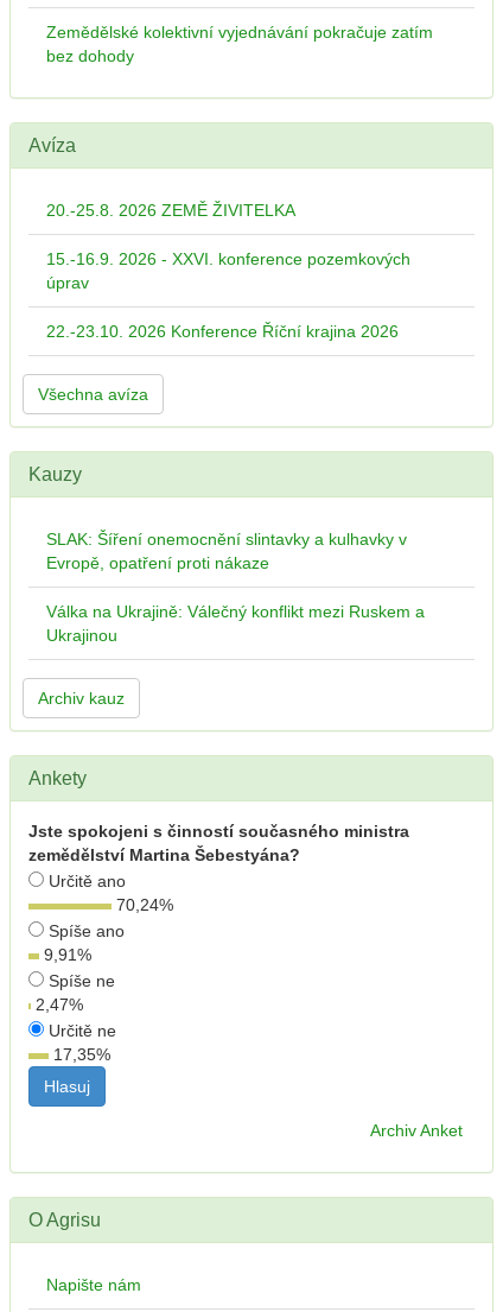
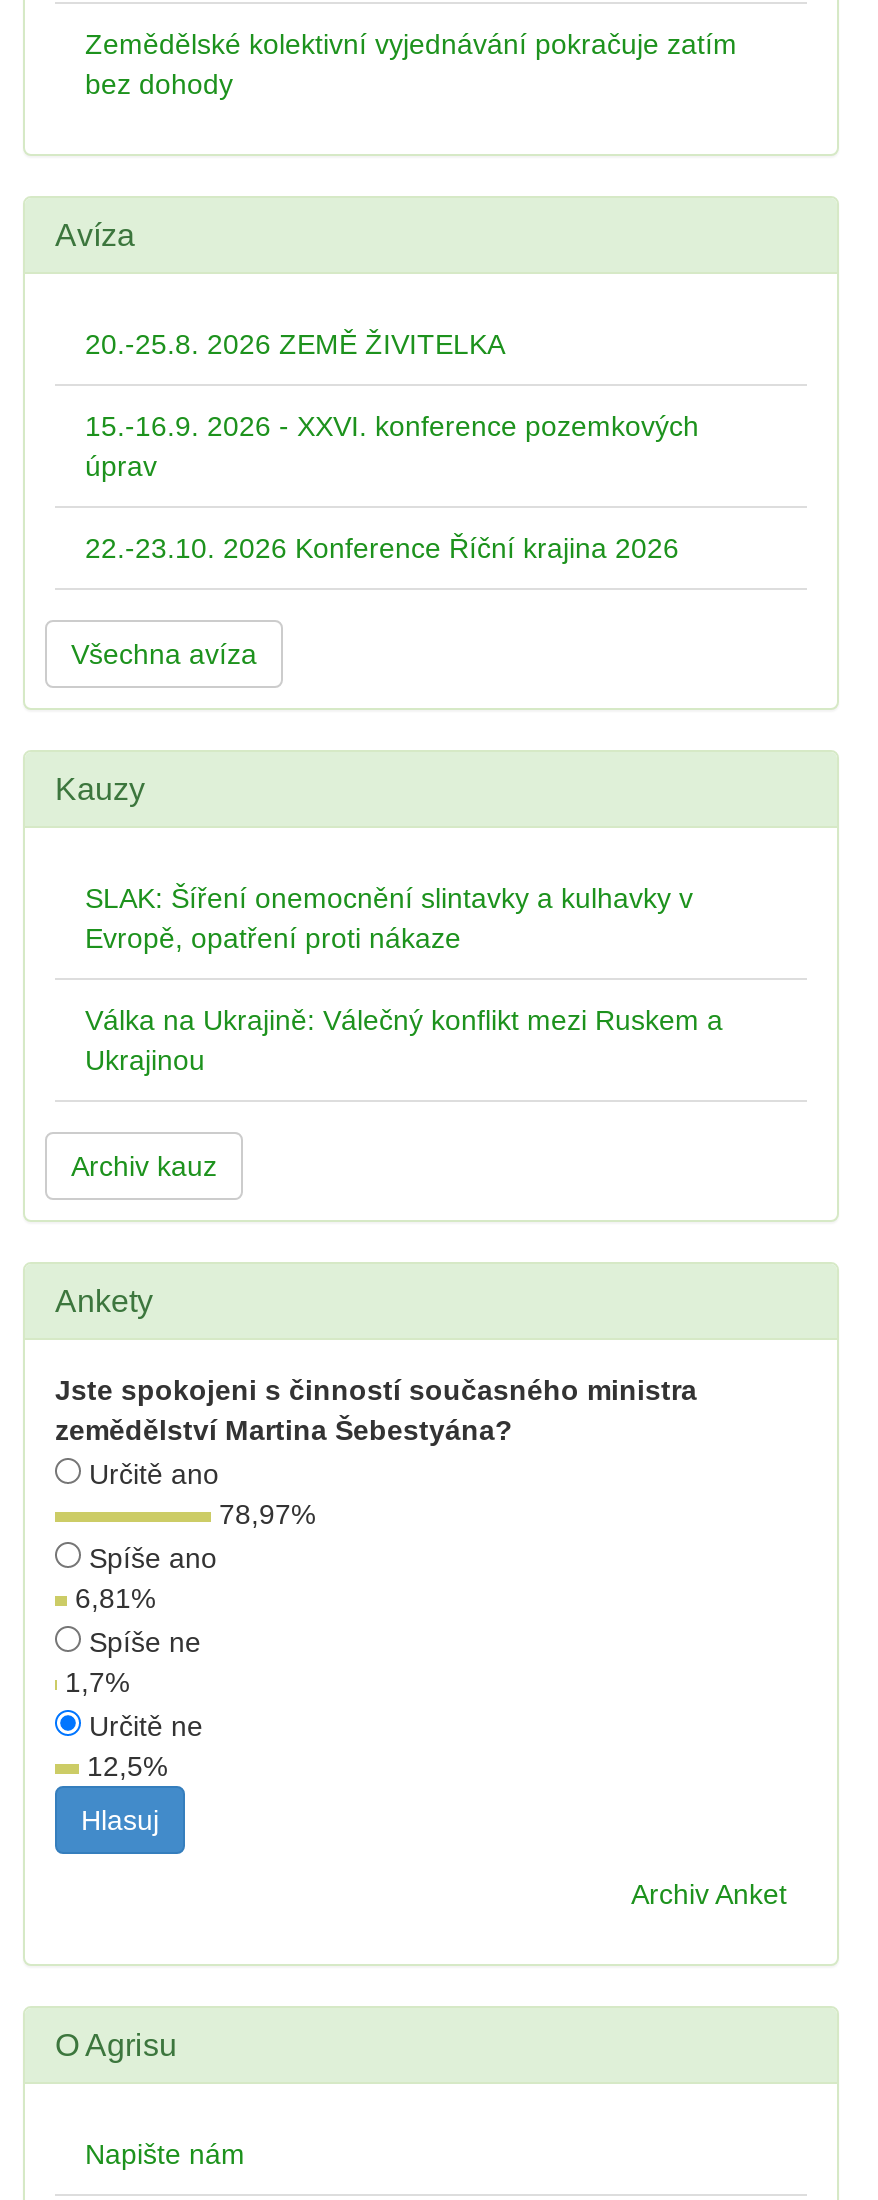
- 70,24%
+ 78,97%

- 9,91%
+ 6,81%

- 2,47%
+ 1,7%

- 17,35%
+ 12,5%
